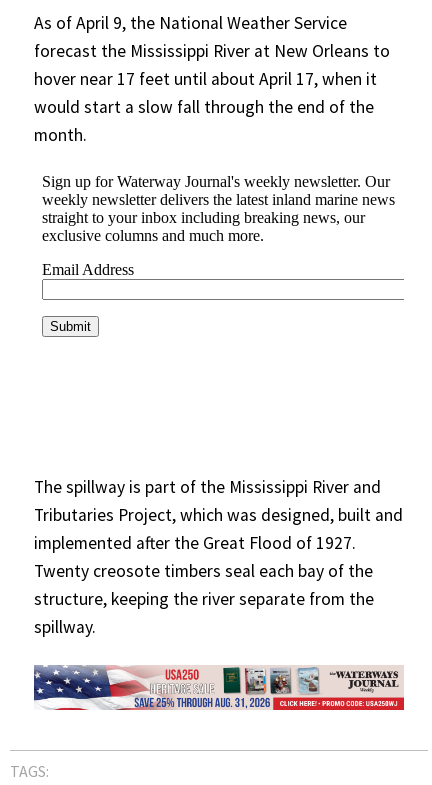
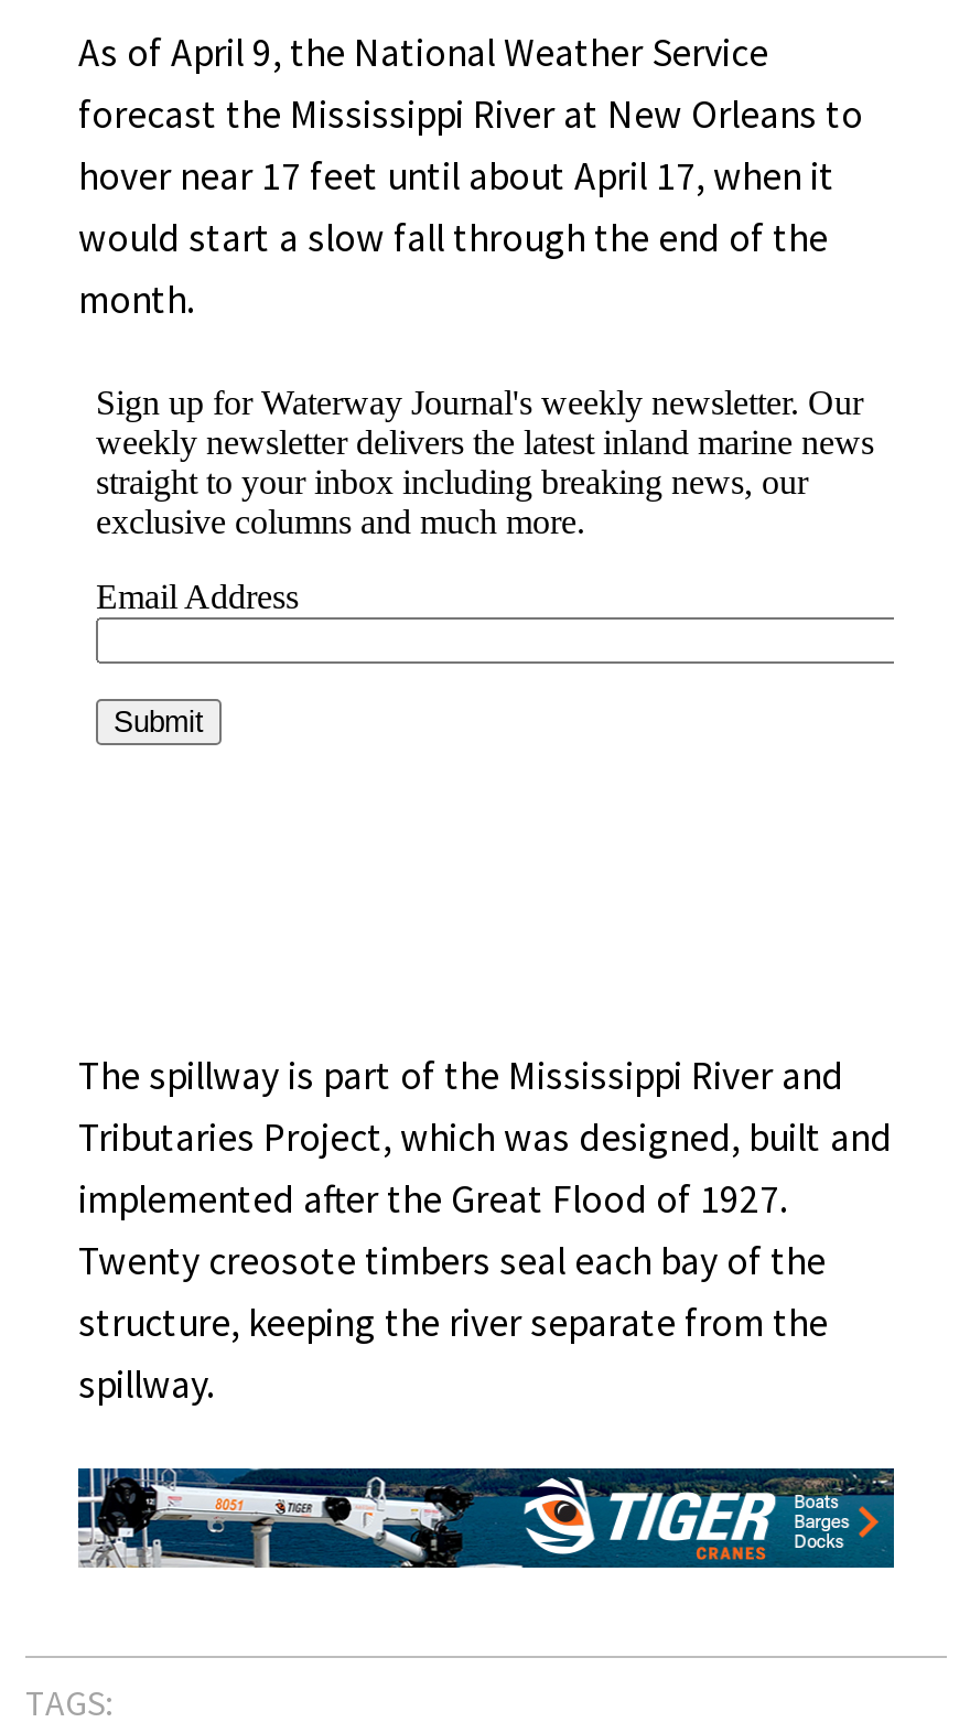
- [image]
+ [image]
